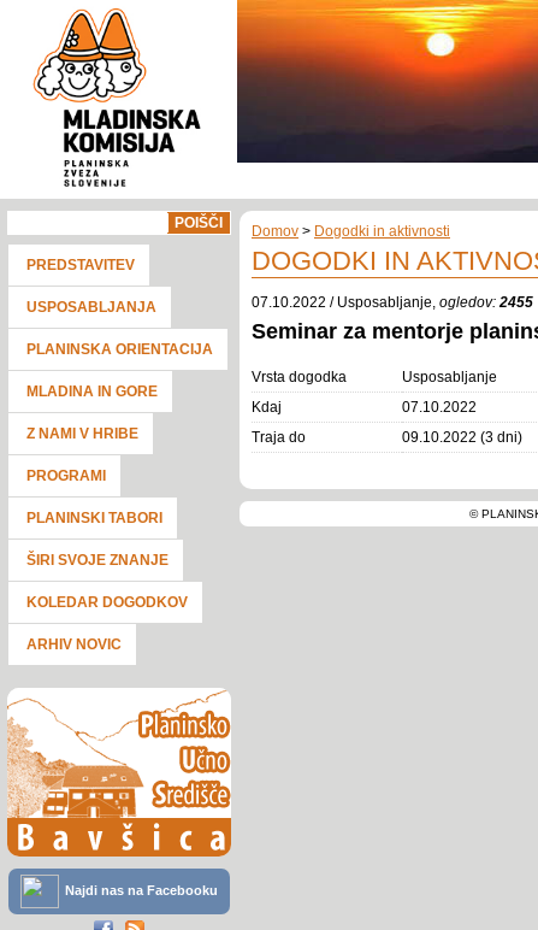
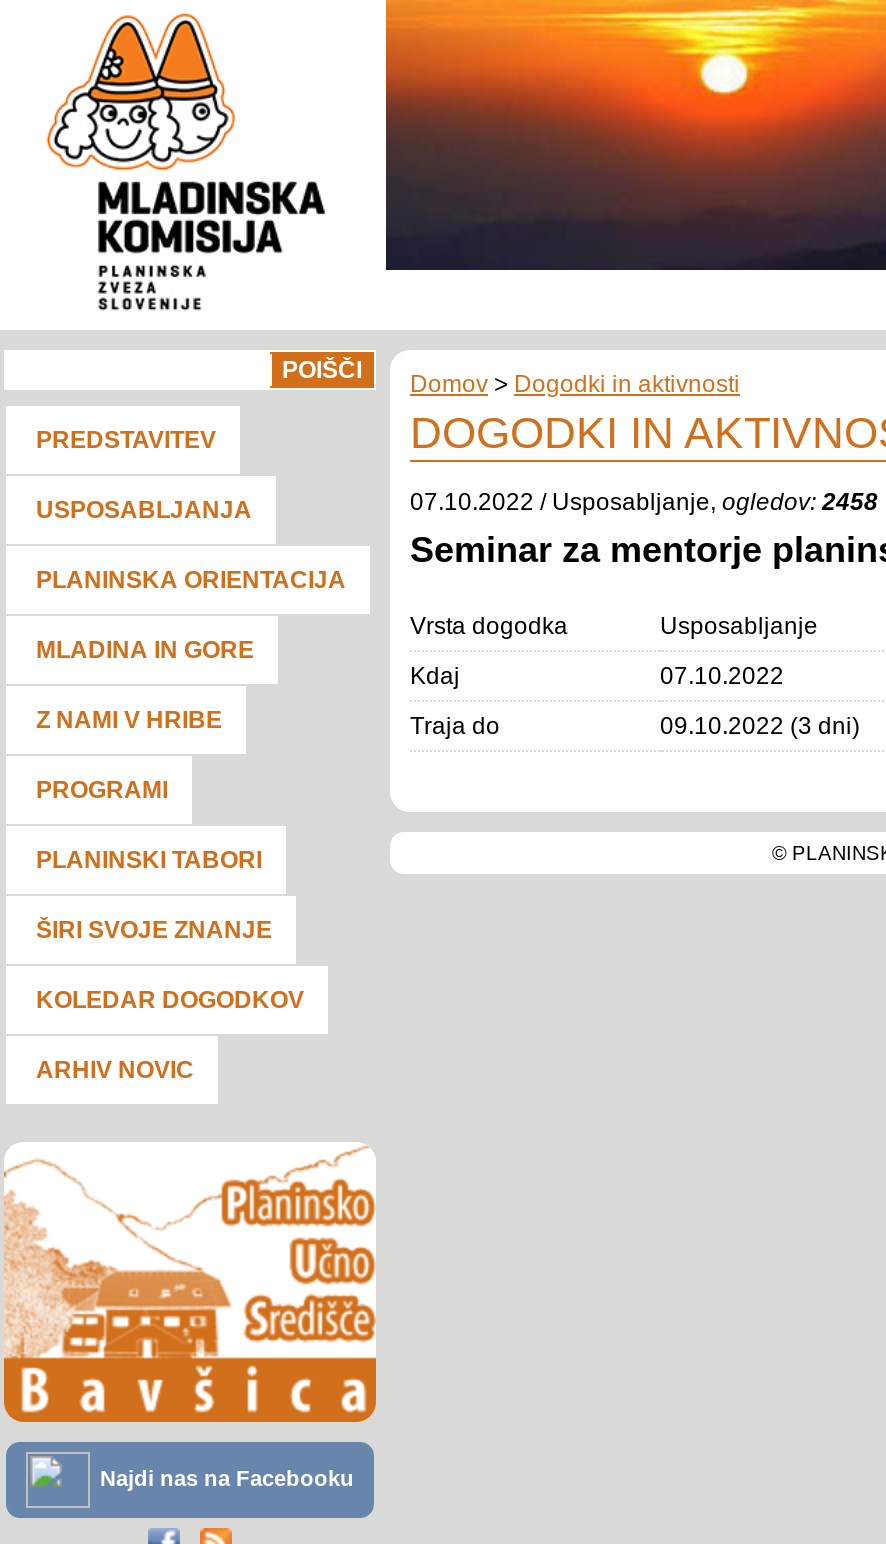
- 07.10.2022 / Usposabljanje, ogledov: 2455
+ 07.10.2022 / Usposabljanje, ogledov: 2458
